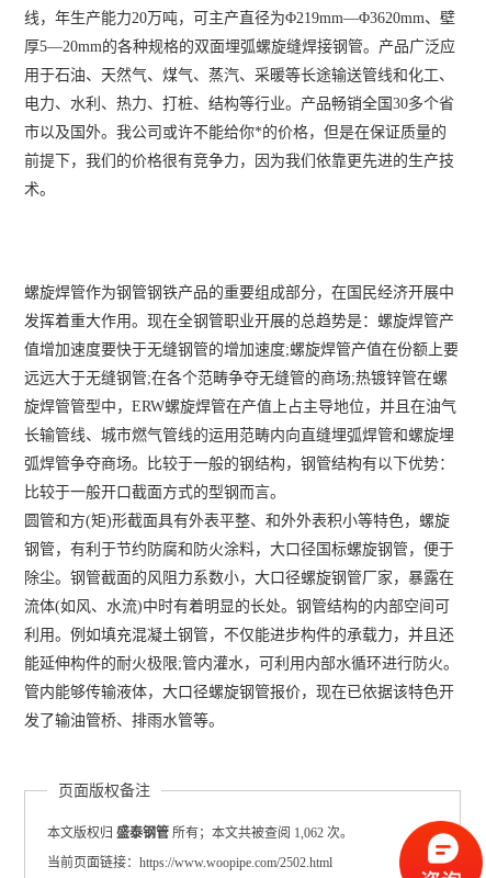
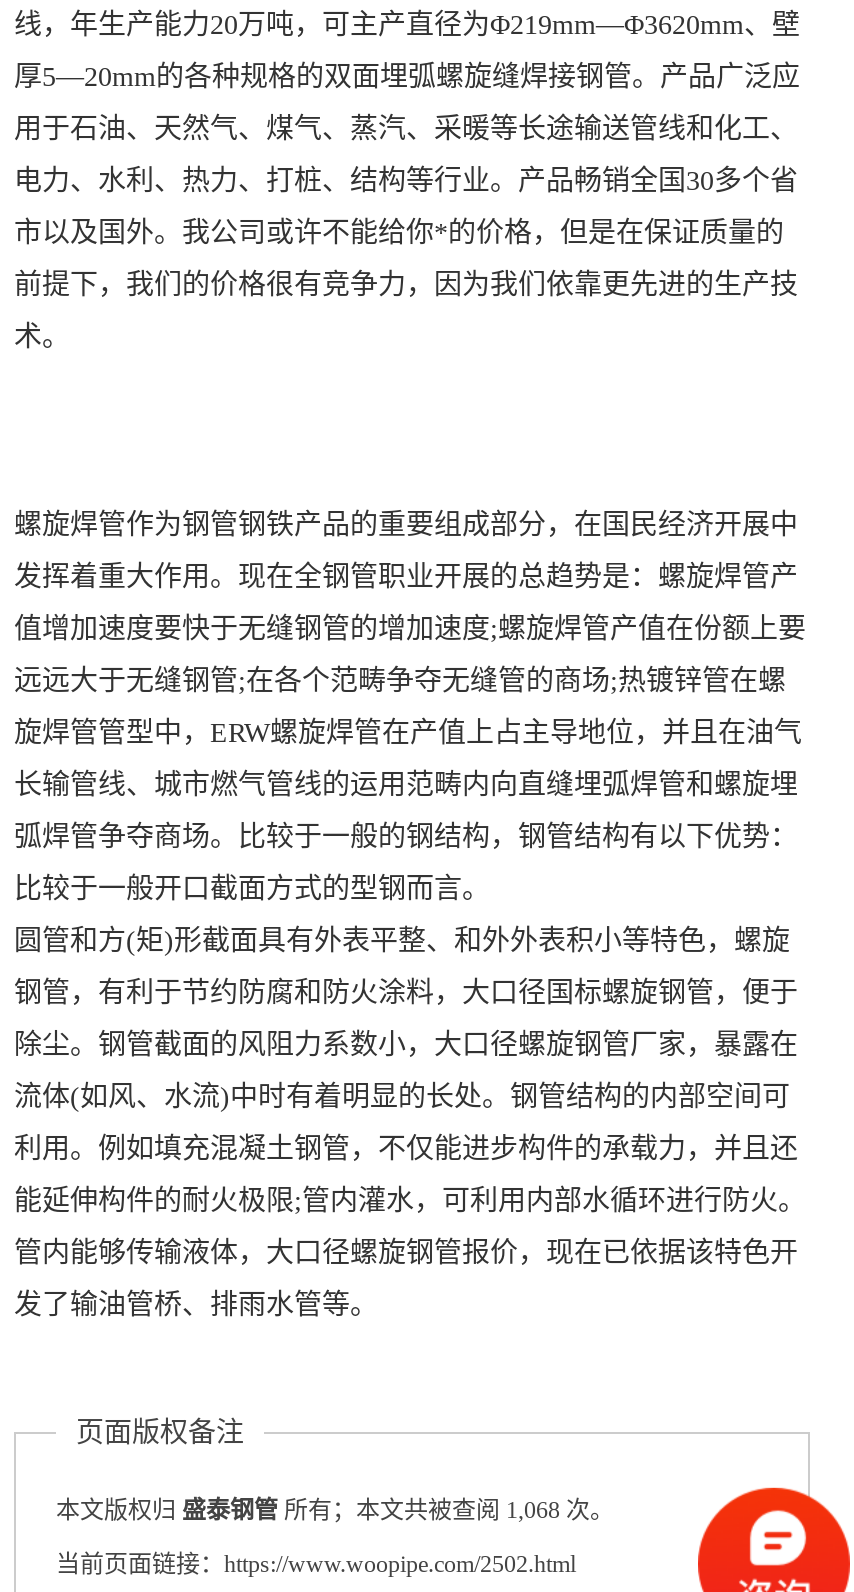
- 本文版权归盛泰钢管所有；本文共被查阅 1,062 次。
+ 本文版权归盛泰钢管所有；本文共被查阅 1,068 次。
